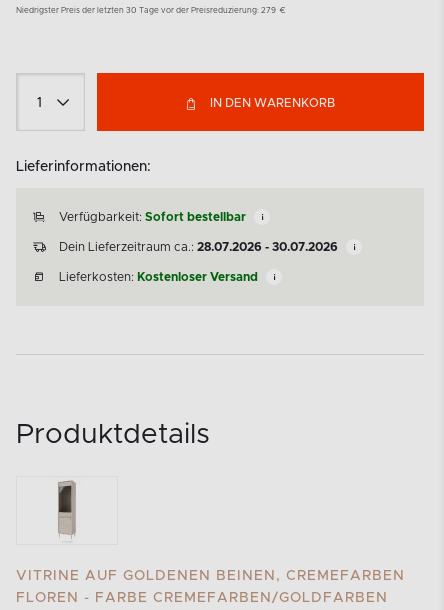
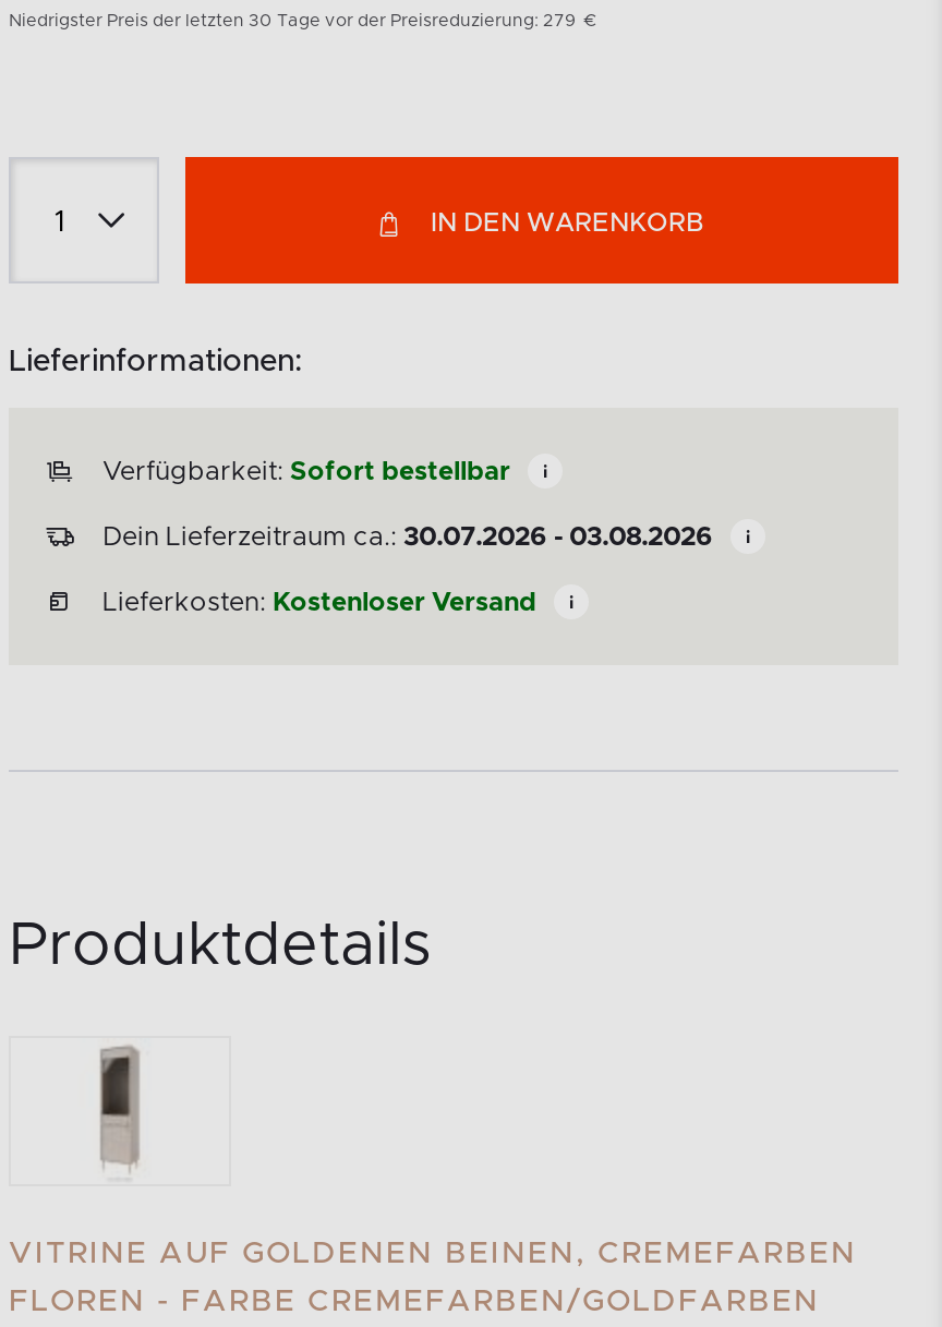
- Dein Lieferzeitraum ca.: 28.07.2026 - 30.07.2026
+ Dein Lieferzeitraum ca.: 30.07.2026 - 03.08.2026
